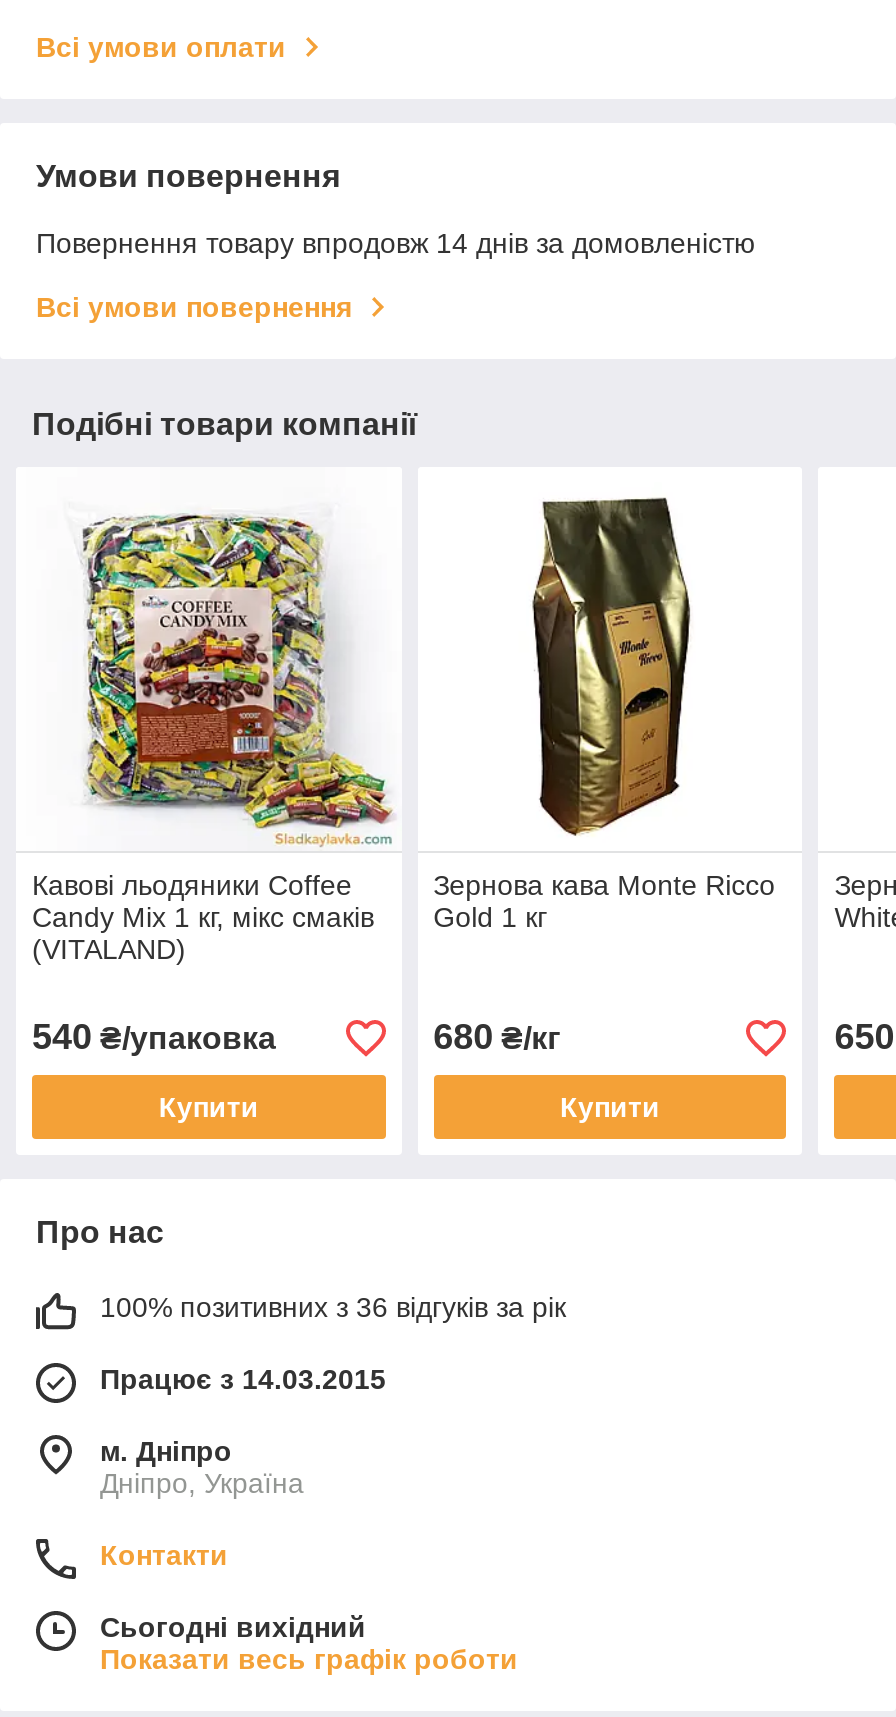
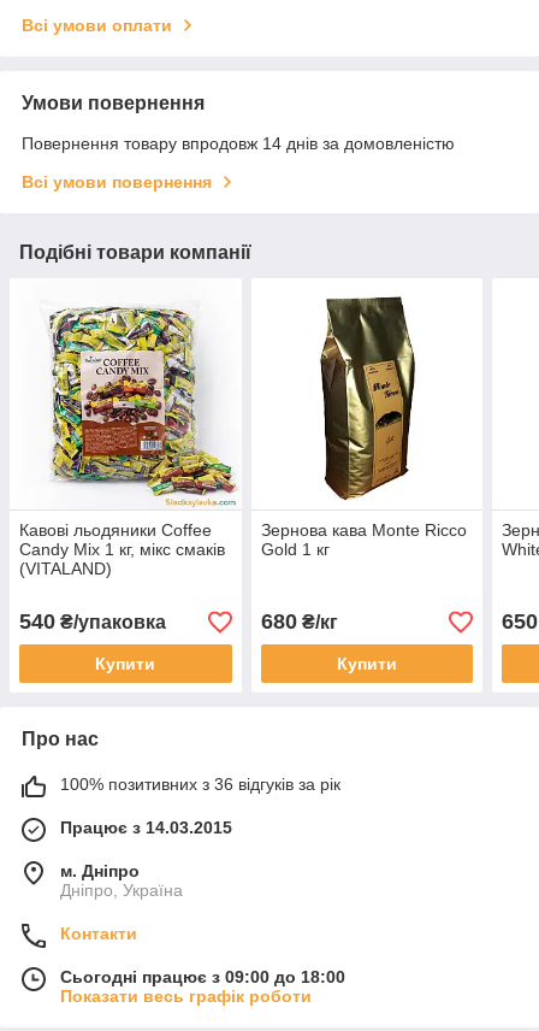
- Сьогодні вихідний
+ Сьогодні працює з 09:00 до 18:00
